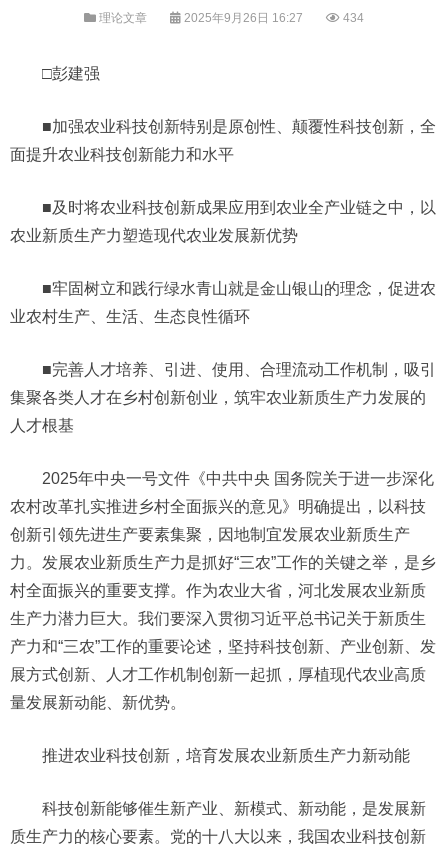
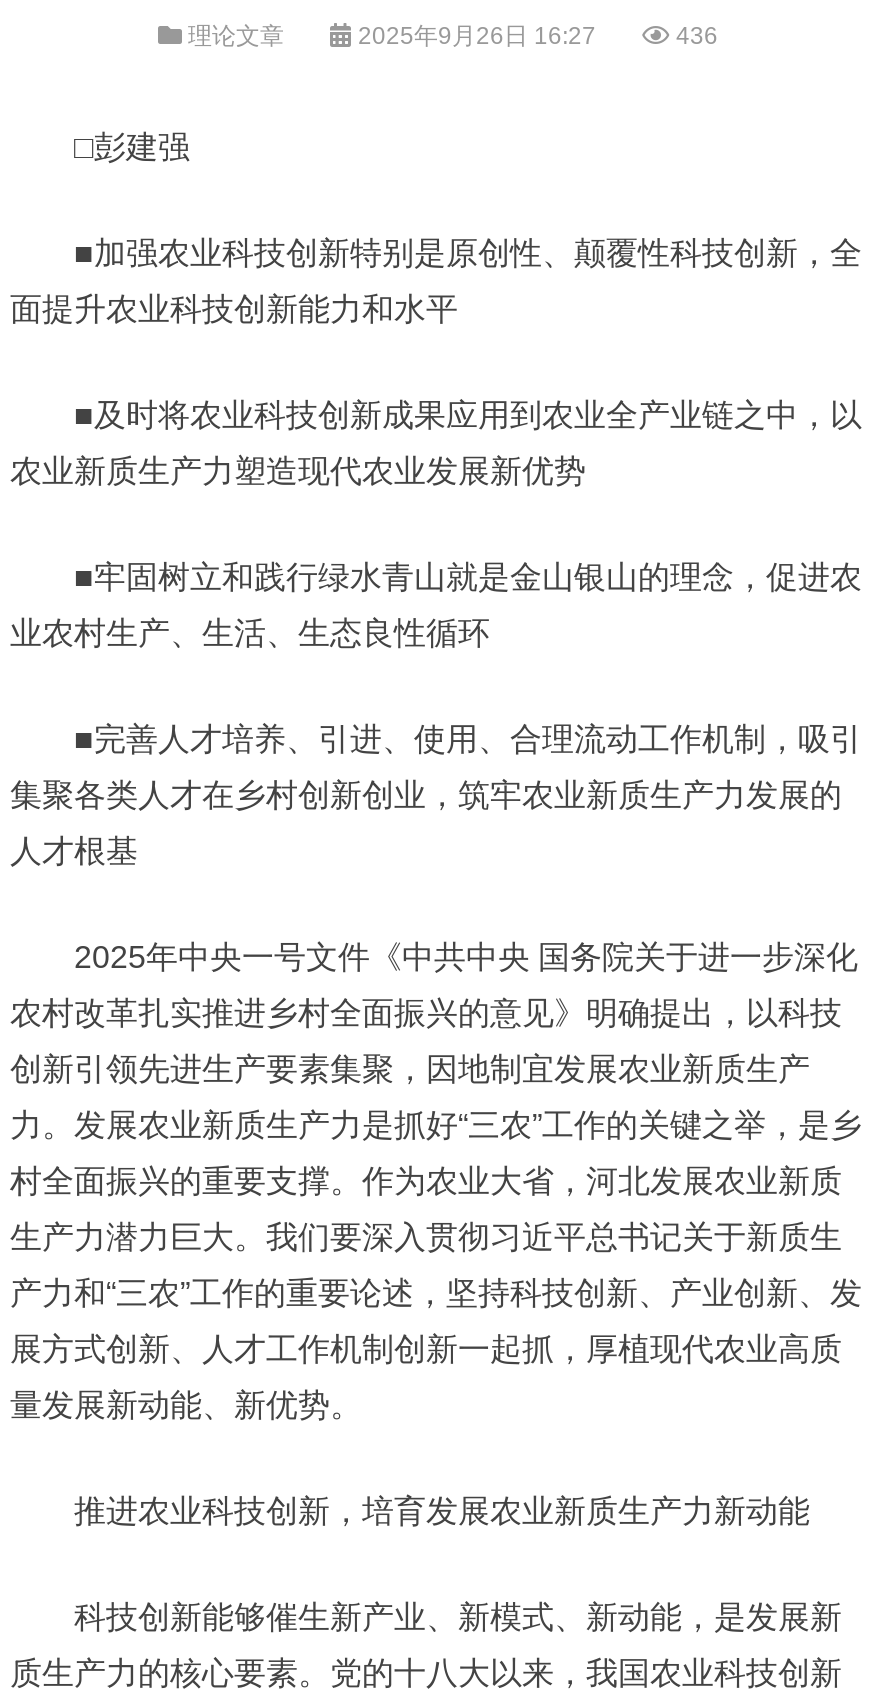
- 434
+ 436
